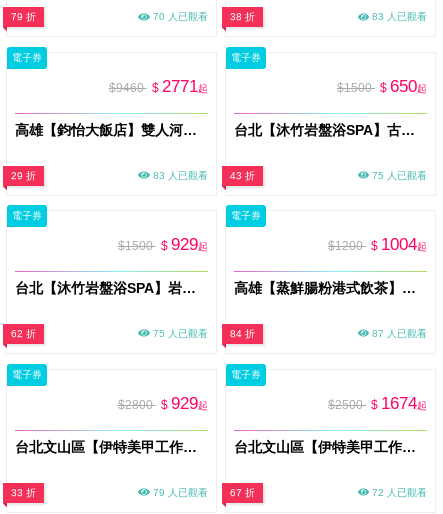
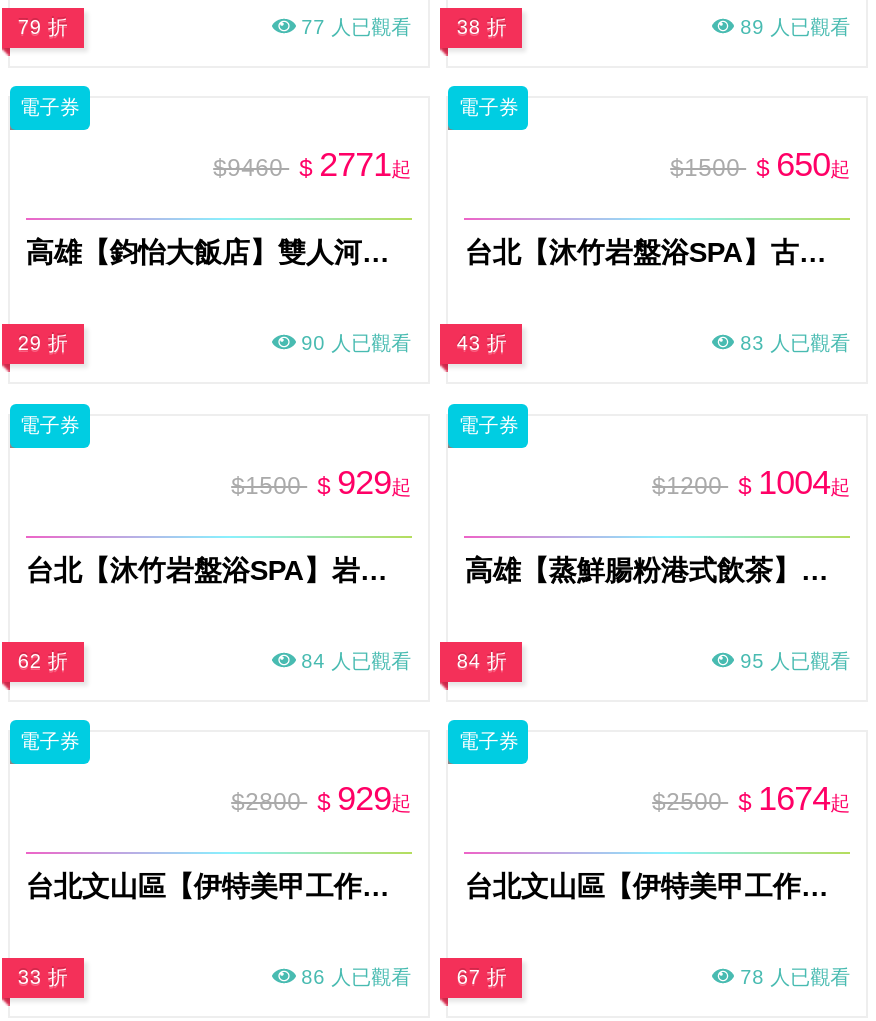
- 70 人已觀看
+ 77 人已觀看

- 83 人已觀看
+ 89 人已觀看

- 83 人已觀看
+ 90 人已觀看

- 75 人已觀看
+ 83 人已觀看

- 75 人已觀看
+ 84 人已觀看

- 87 人已觀看
+ 95 人已觀看

- 79 人已觀看
+ 86 人已觀看

- 72 人已觀看
+ 78 人已觀看
